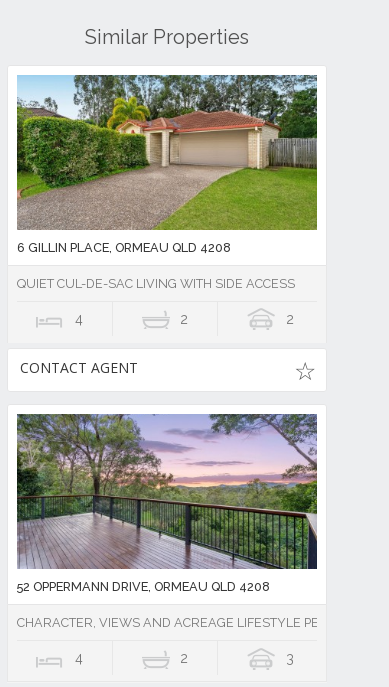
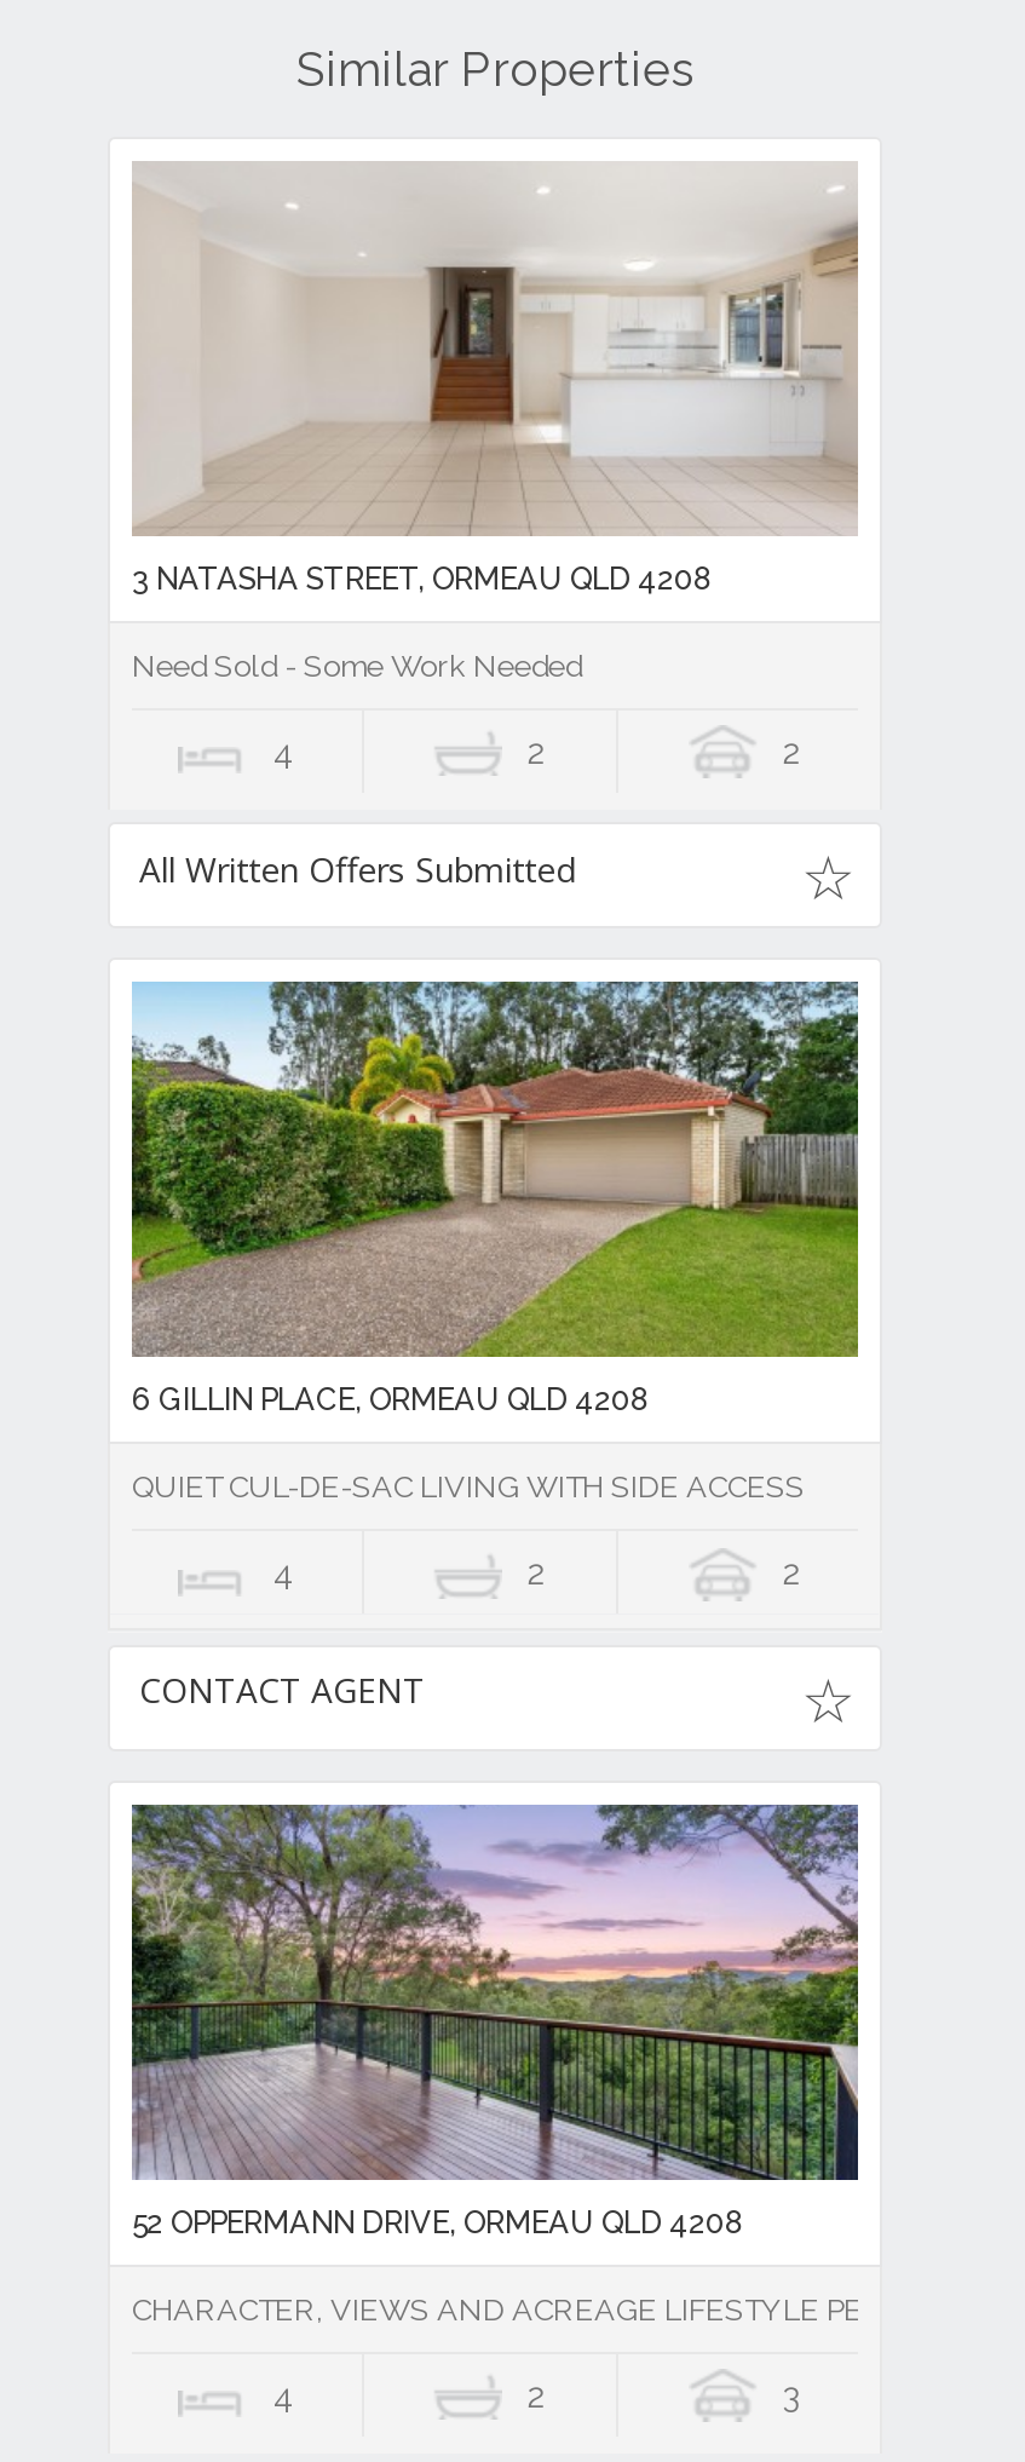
+ [image]
+ 3 NATASHA STREET, ORMEAU QLD 4208
+ Need Sold - Some Work Needed
+ 4
+ 2
+ 2
+ All Written Offers Submitted
